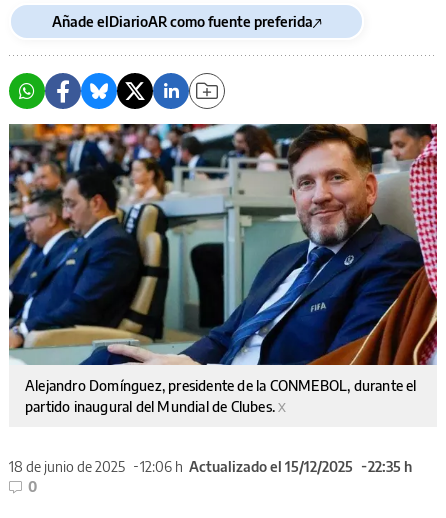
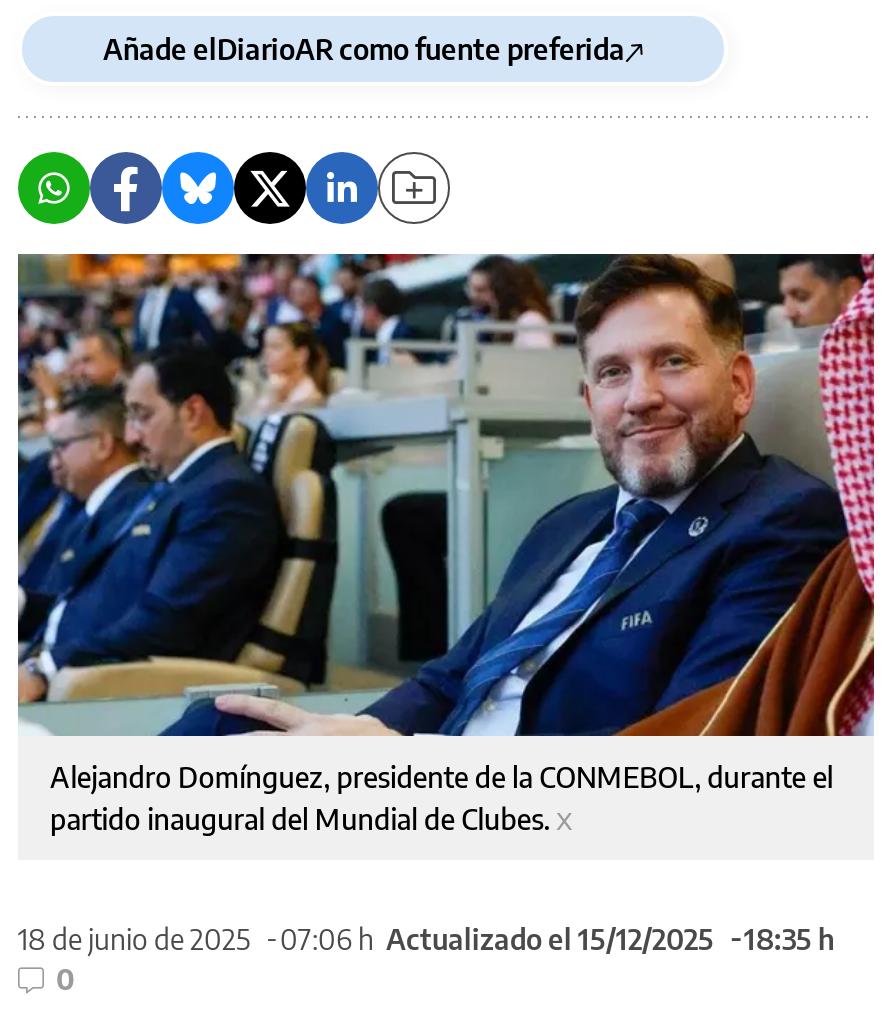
- 12:06 h Actualizado el 15/12/2025
+ 07:06 h Actualizado el 15/12/2025

- 22:35 h
+ 18:35 h
